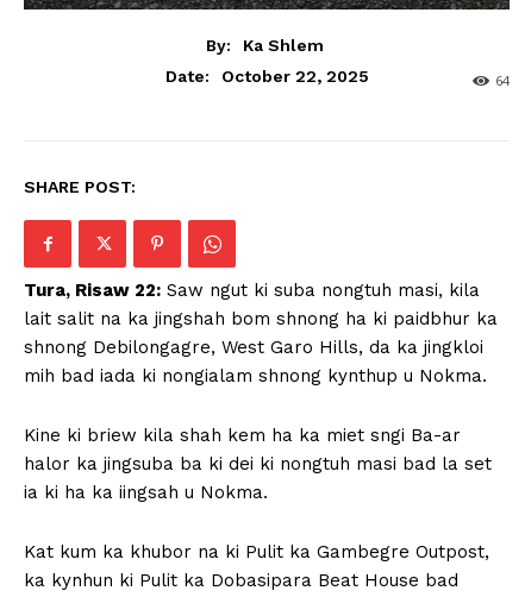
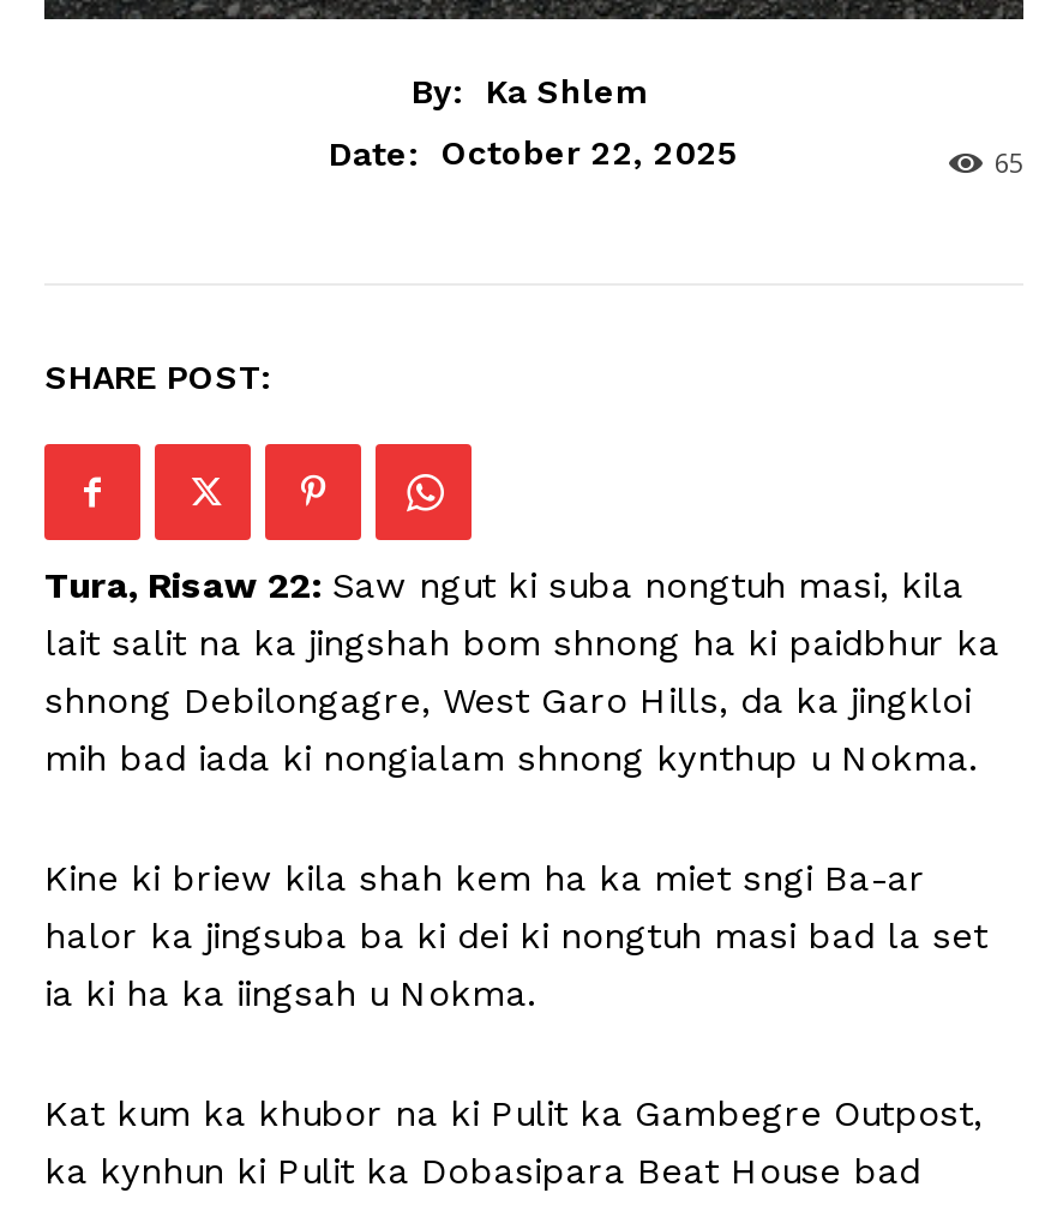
- 64
+ 65
